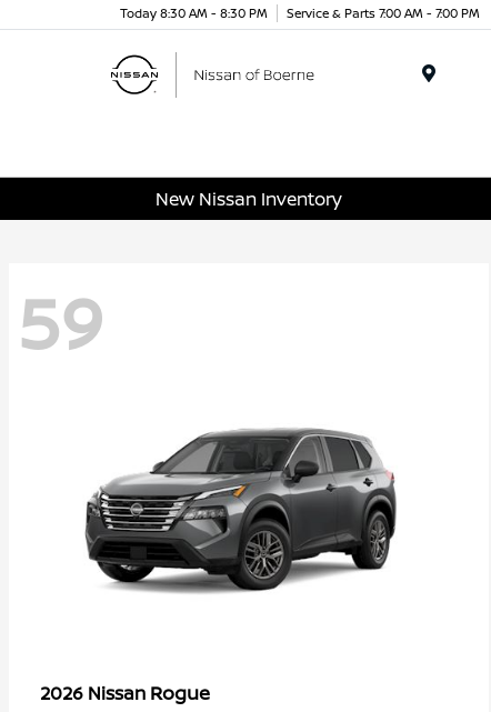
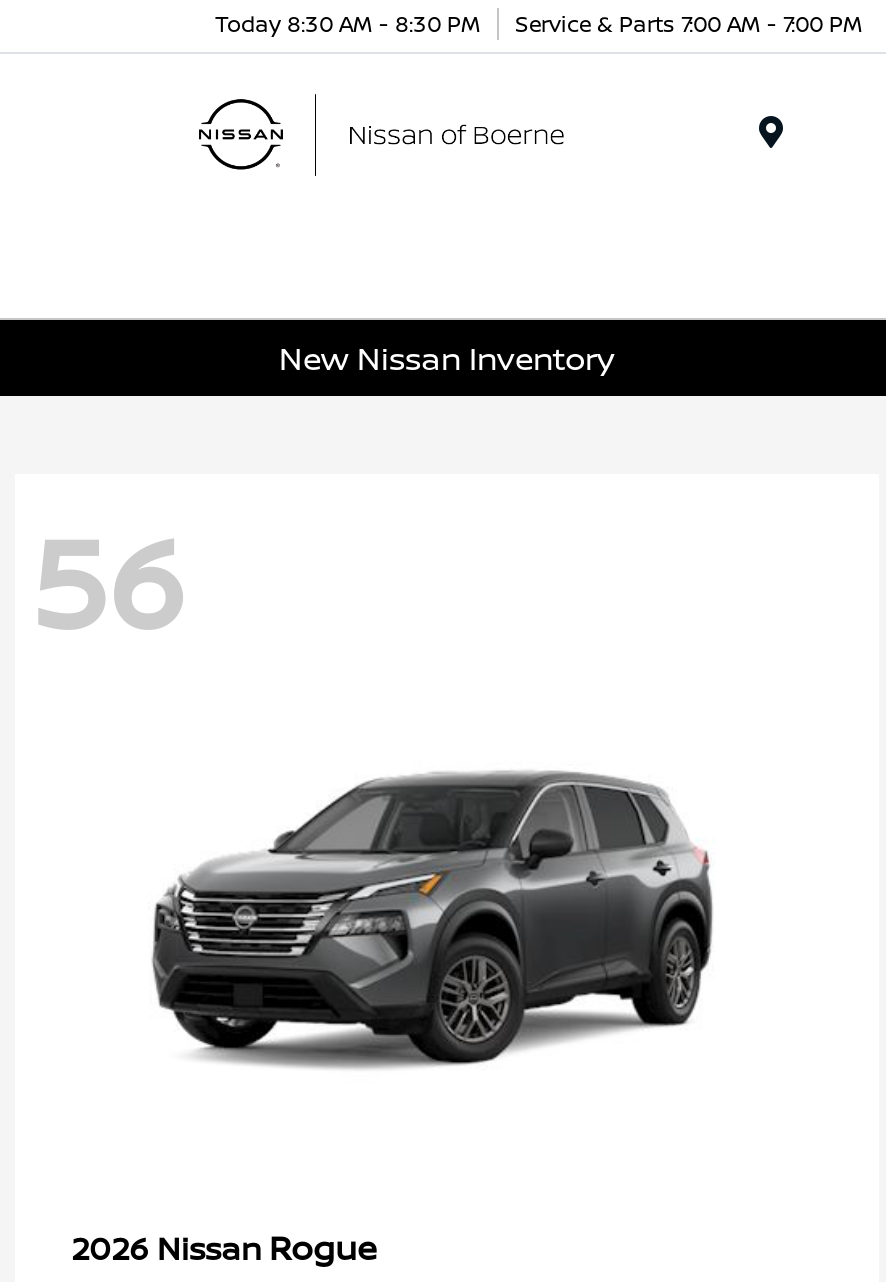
- 59
+ 56
